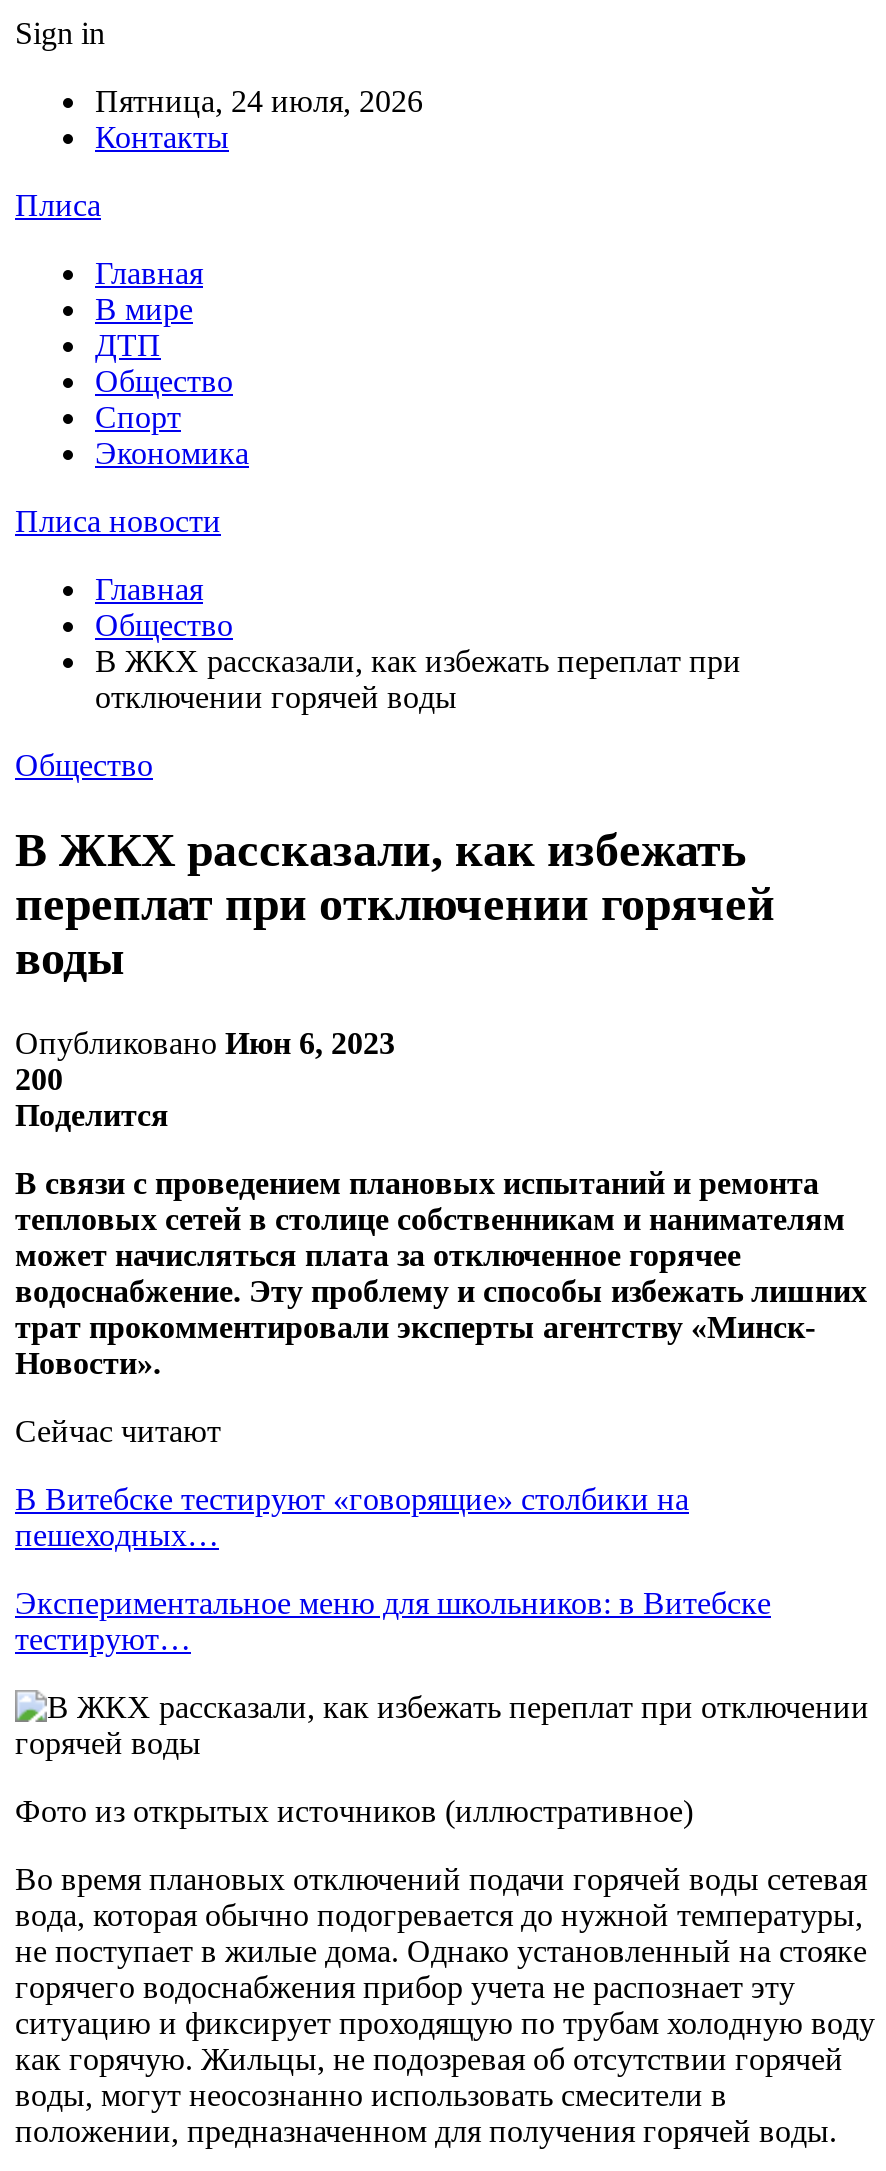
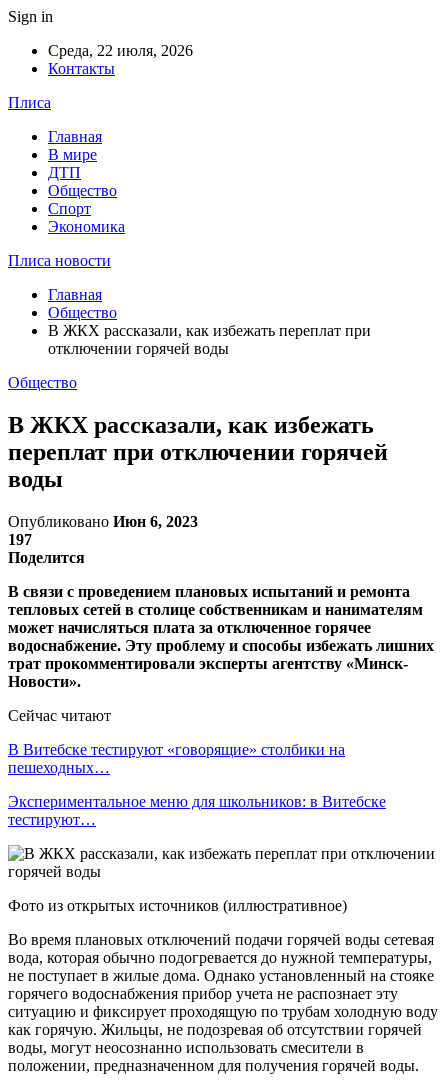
- Пятница, 24 июля, 2026
+ Среда, 22 июля, 2026

- 200
+ 197
